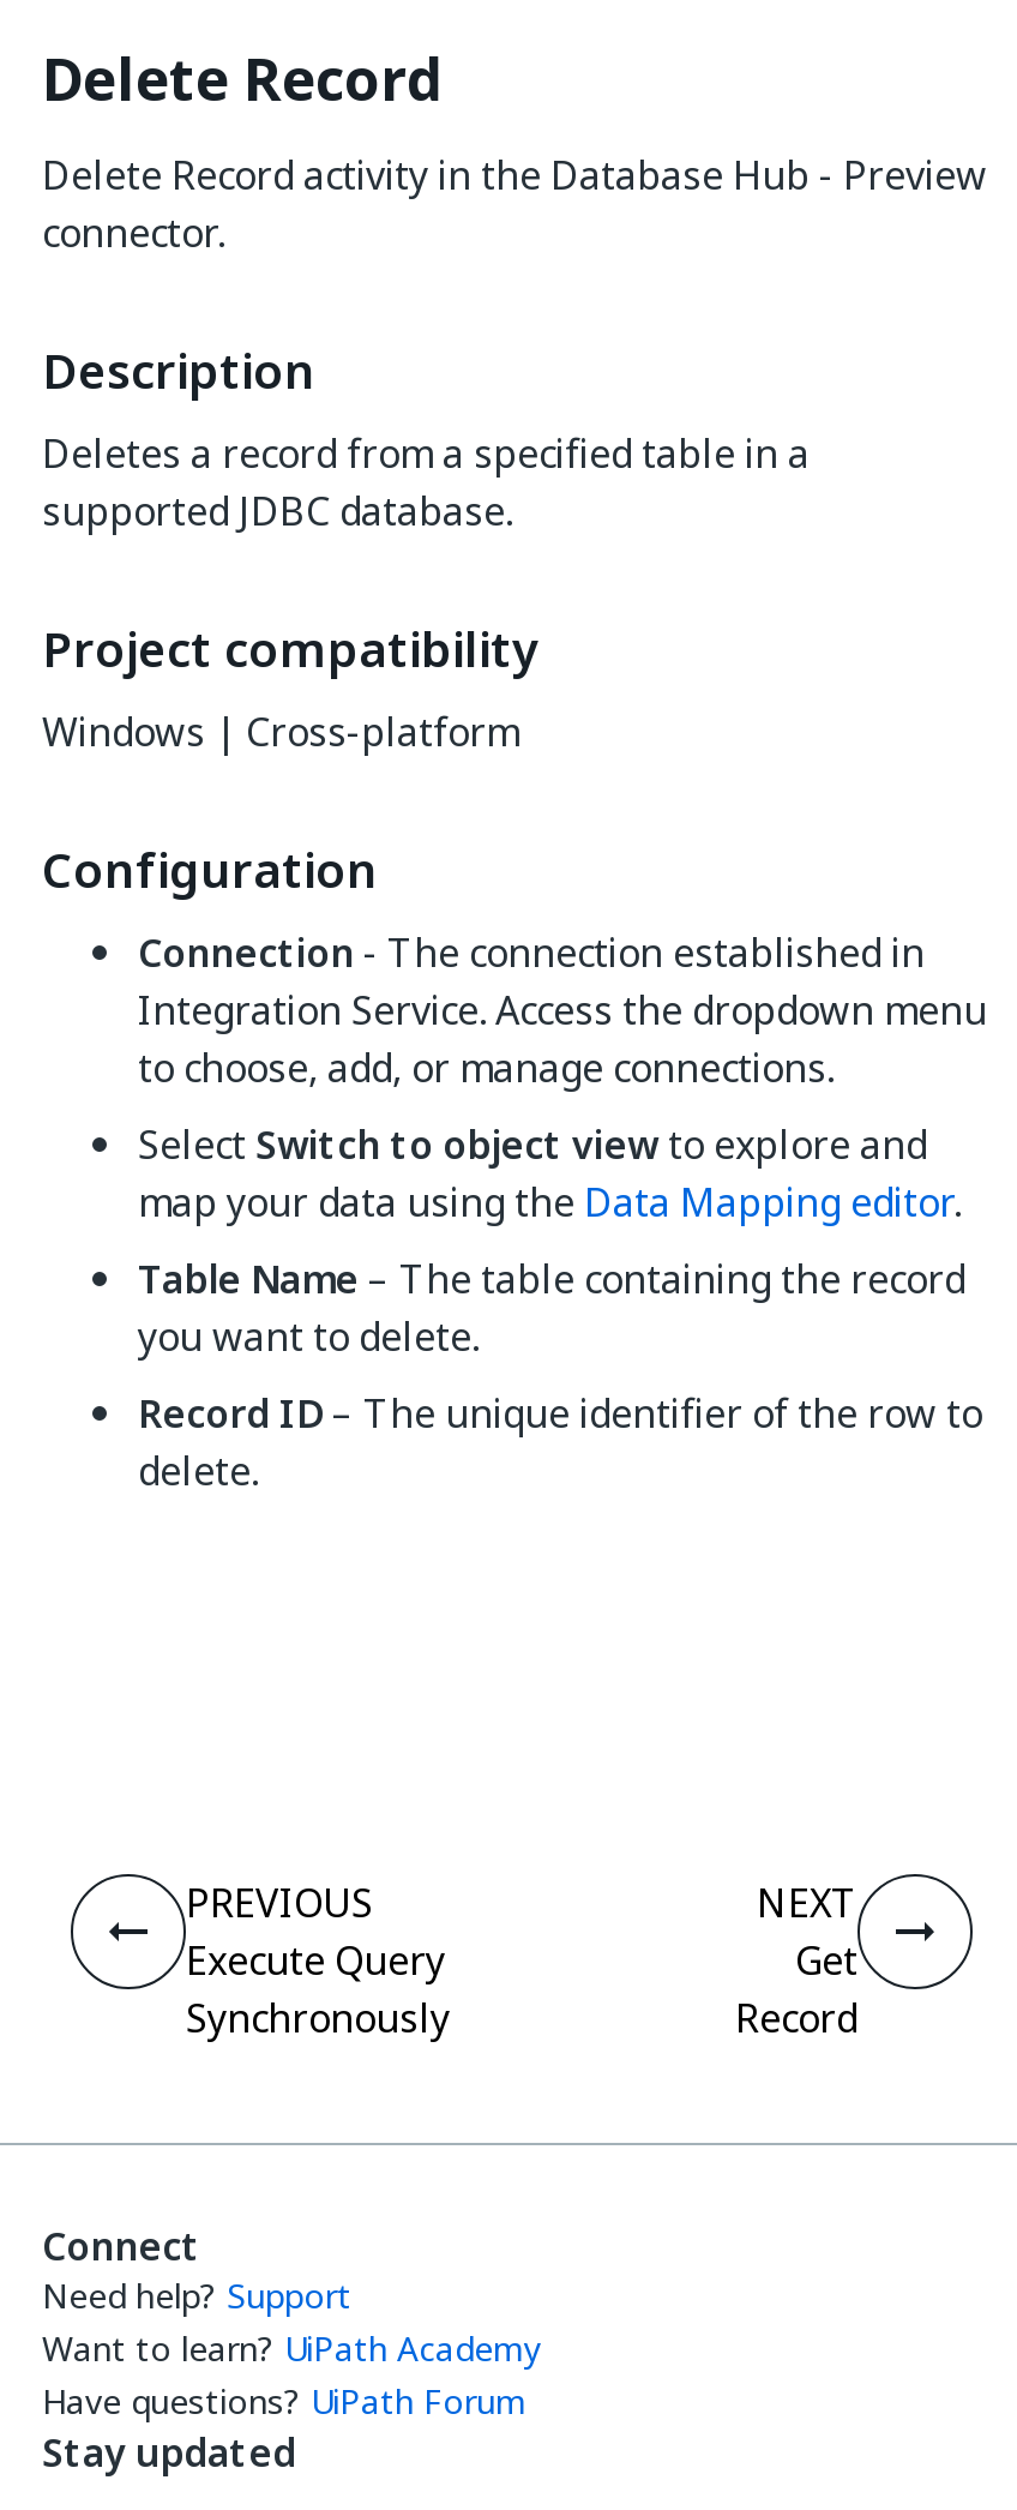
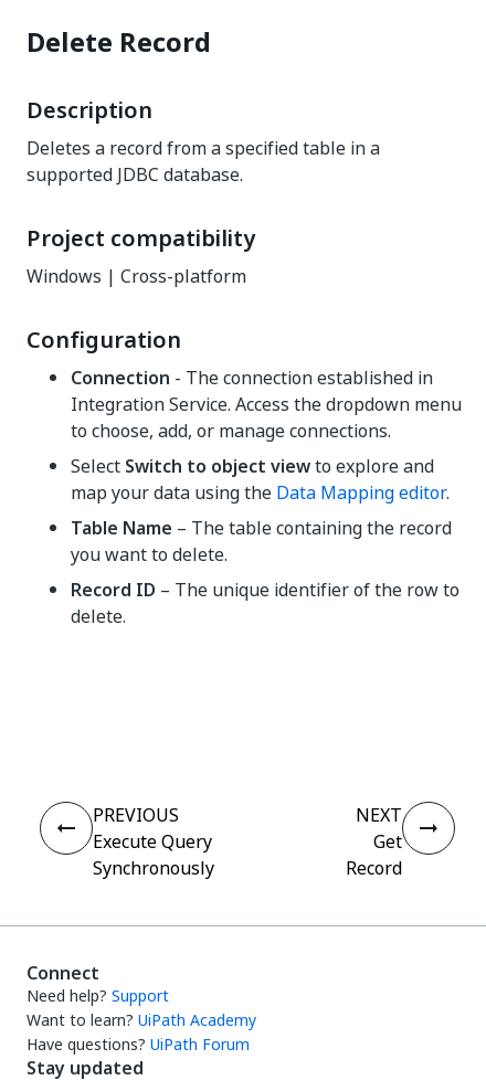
- Delete Record activity in the Database Hub - Preview
- connector.
